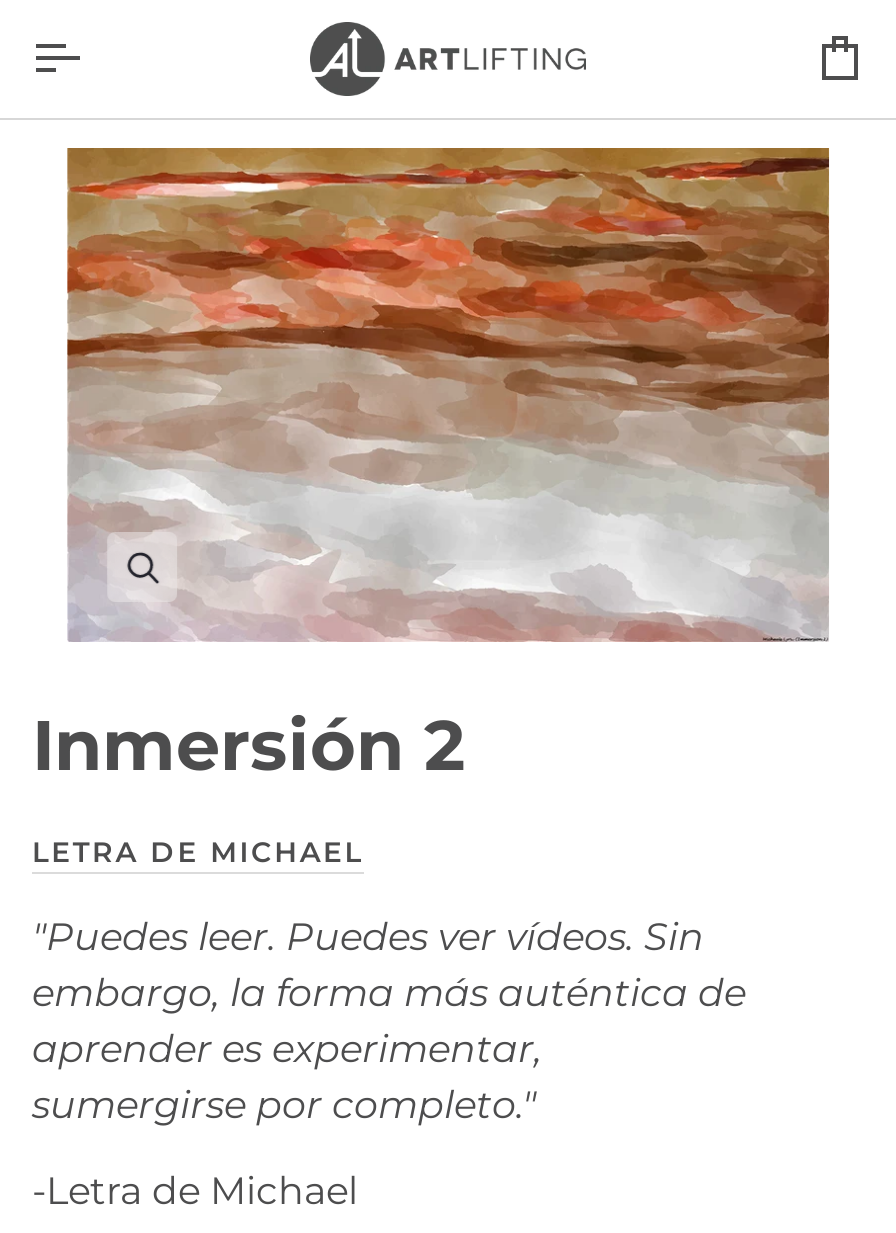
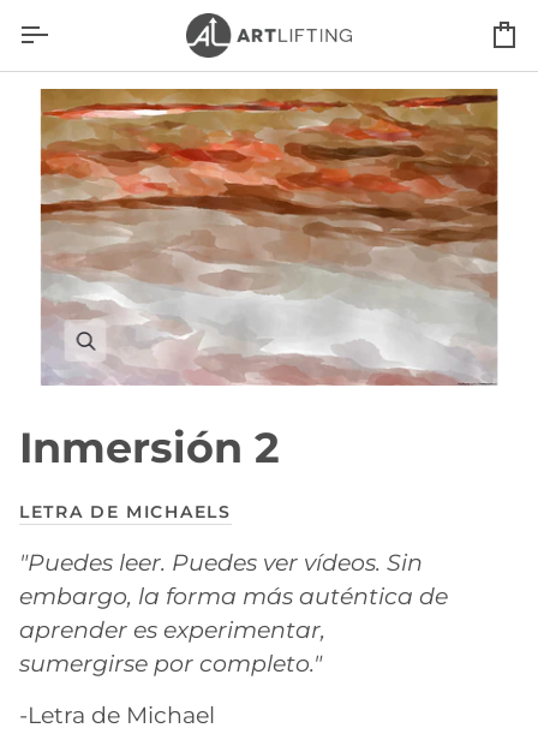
- LETRA DE MICHAEL
+ LETRA DE MICHAELS
